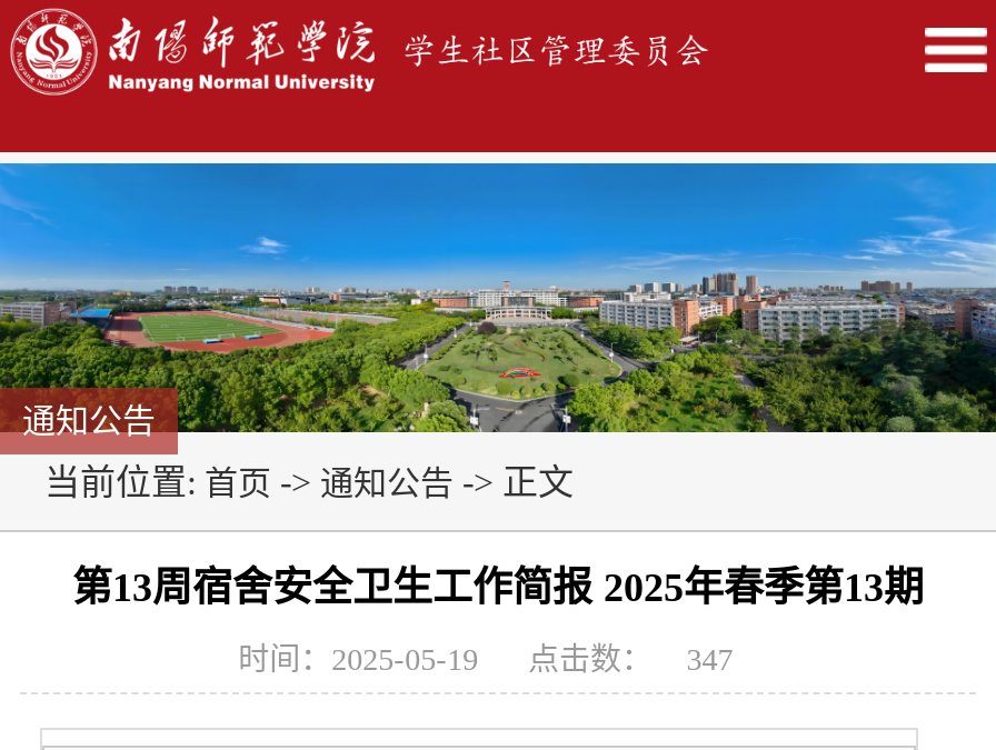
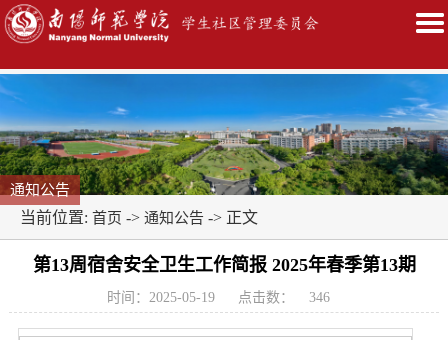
- 时间：2025-05-19 点击数： 347
+ 时间：2025-05-19 点击数： 346
